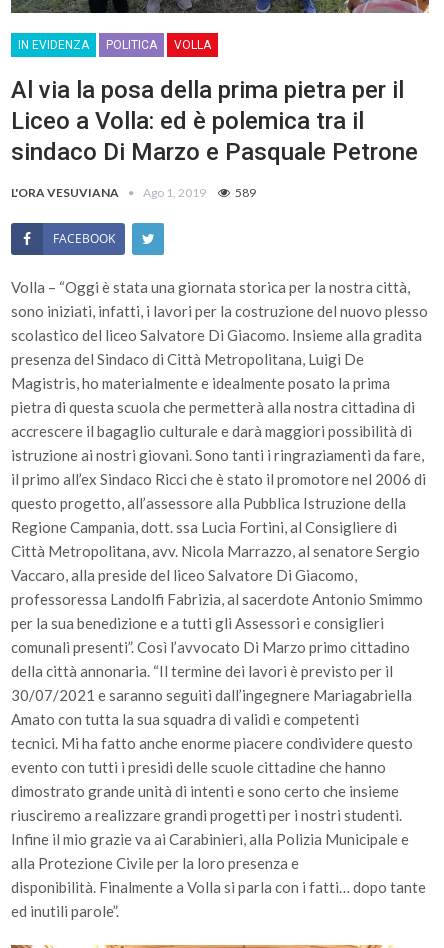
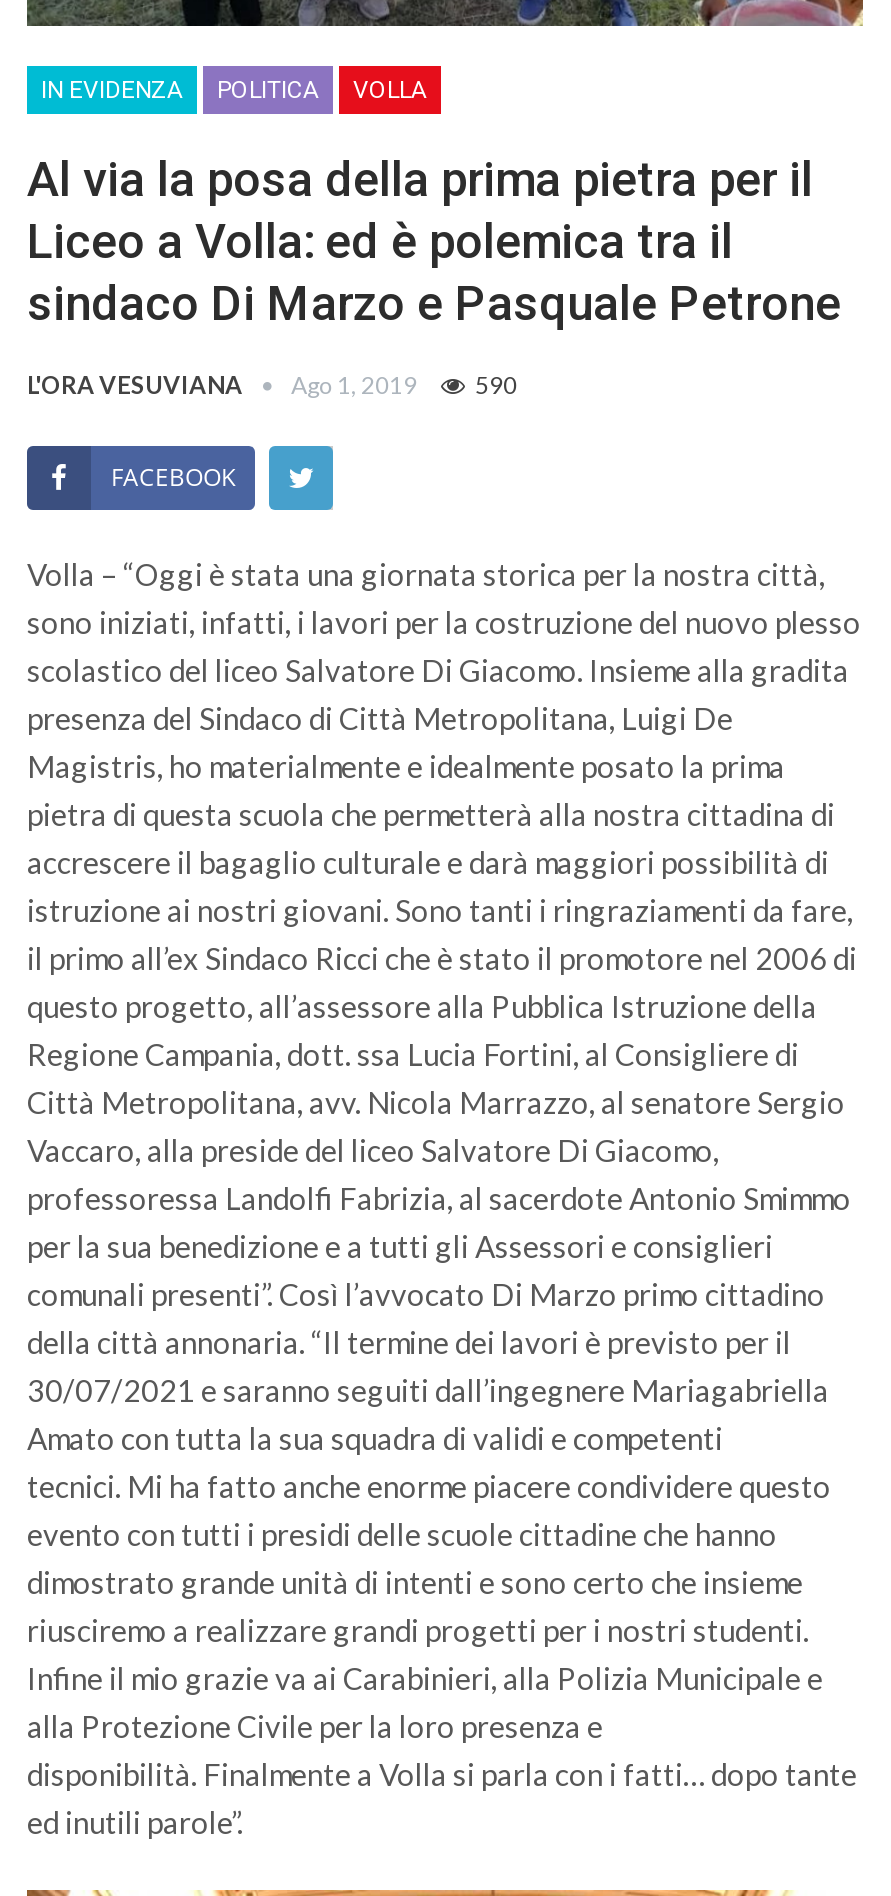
- L'ORA VESUVIANA Ago 1, 2019 589
+ L'ORA VESUVIANA Ago 1, 2019 590
